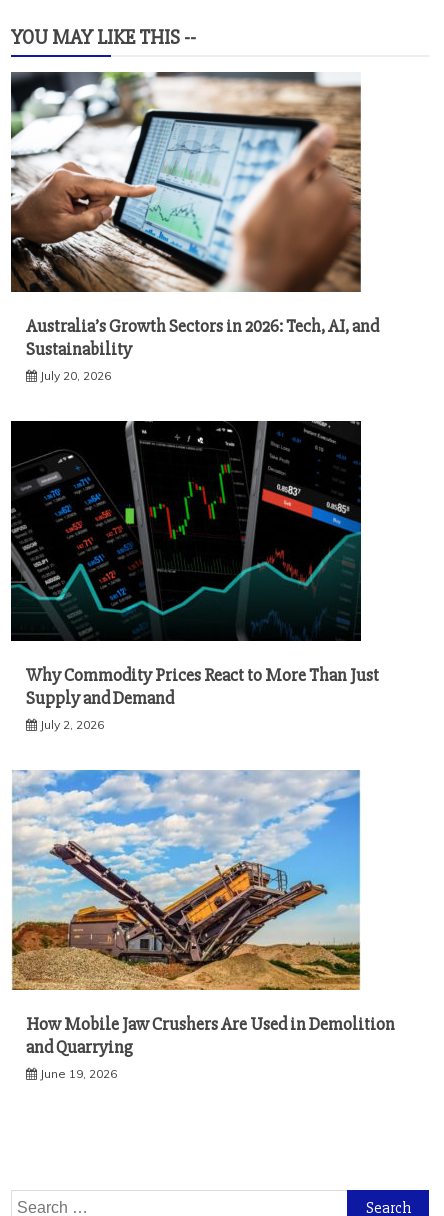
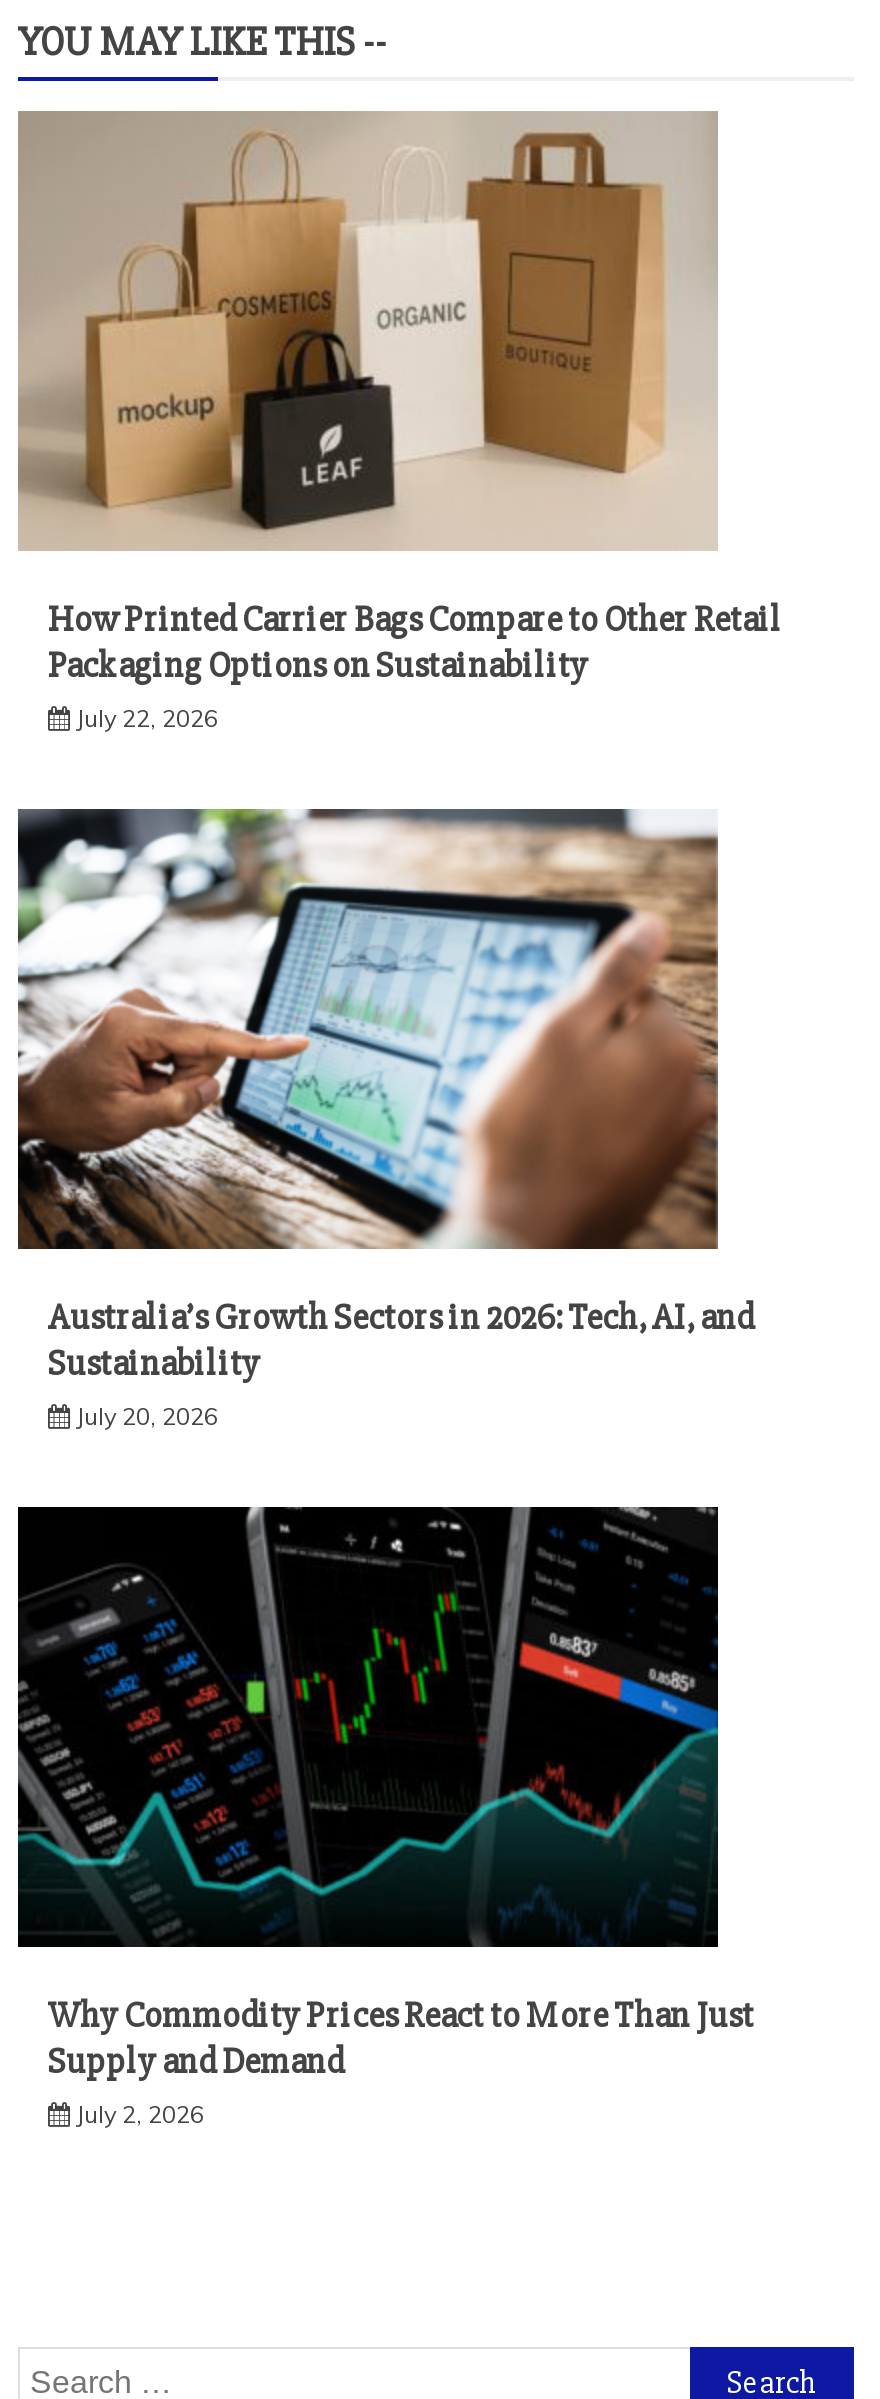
+ [image]
+ How Printed Carrier Bags Compare to Other Retail
+ Packaging Options on Sustainability
+ July 22, 2026

moved down: [image] | Australia’s Growth Sectors in 2026: Tech, AI, and | Sustainability | July 20, 2026 | Why Commodity Prices React to More Than Just | Supply and Demand | July 2, 2026

- [image]
- How Mobile Jaw Crushers Are Used in Demolition
- and Quarrying
- June 19, 2026
